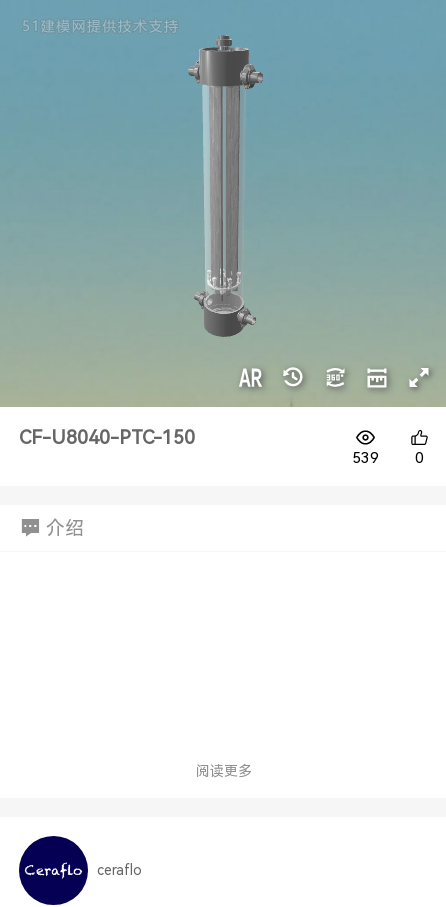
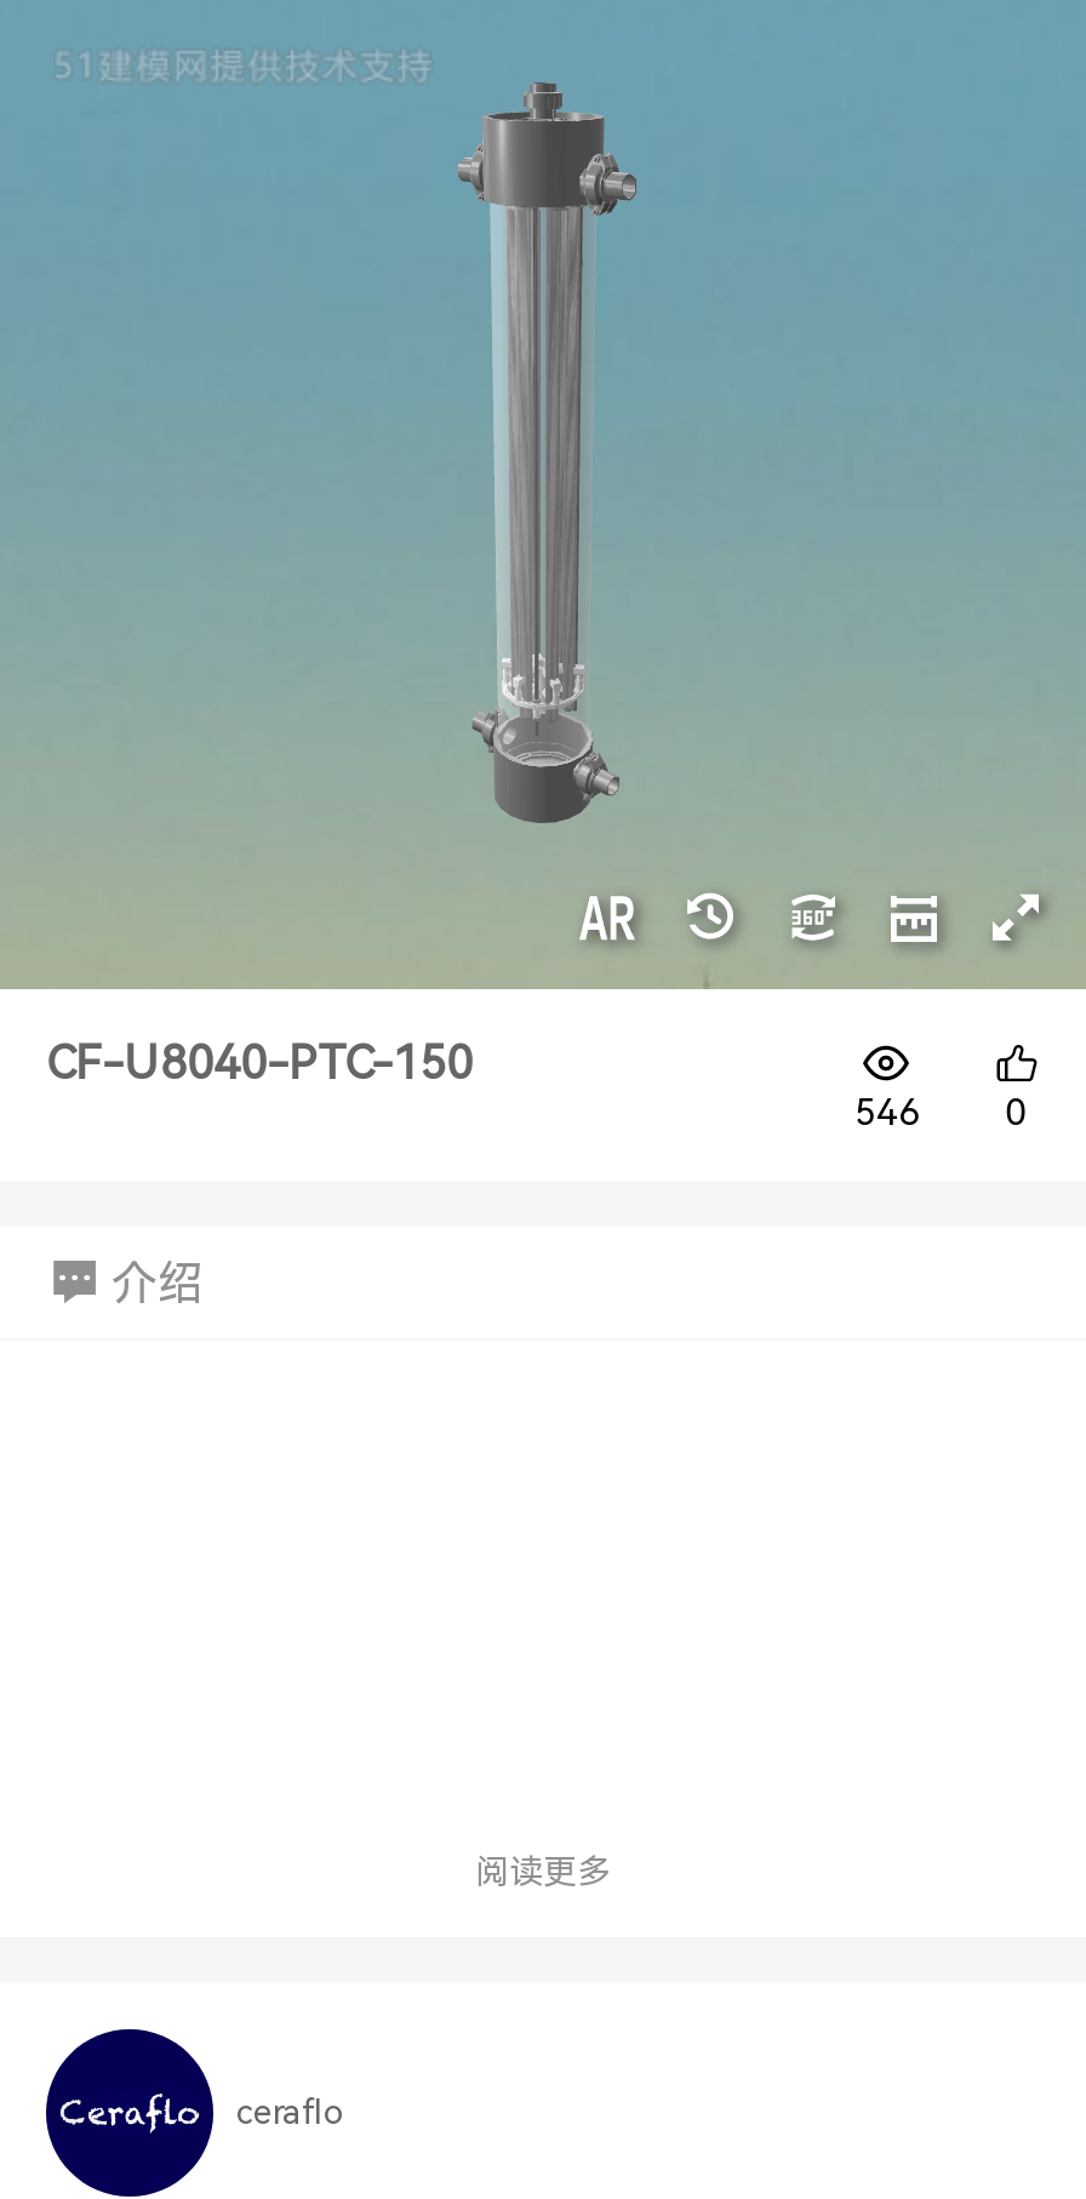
- 539 0
+ 546 0
